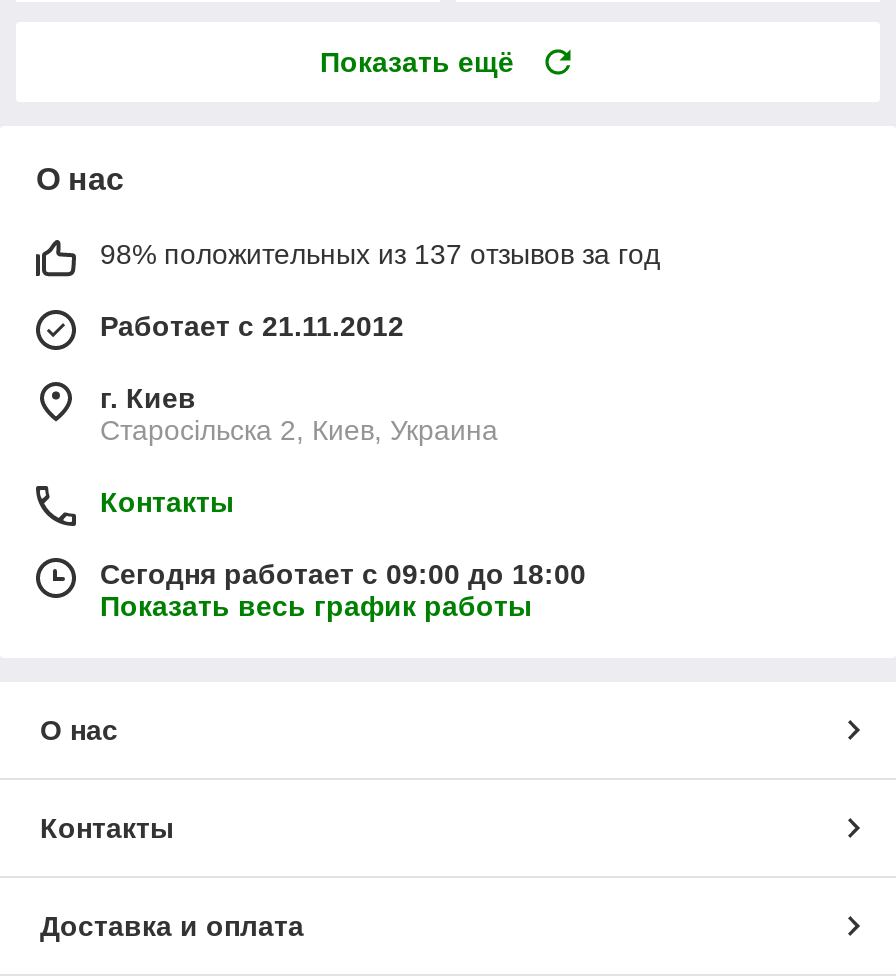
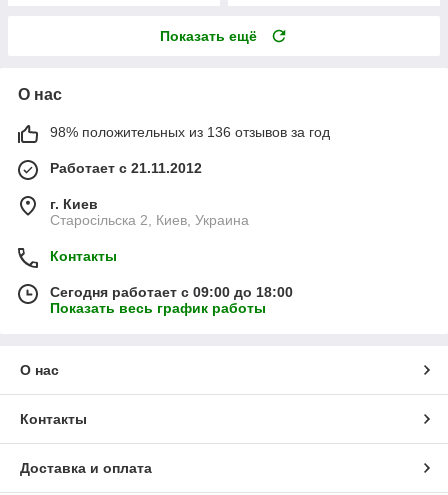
- 98% положительных из 137 отзывов за год
+ 98% положительных из 136 отзывов за год
